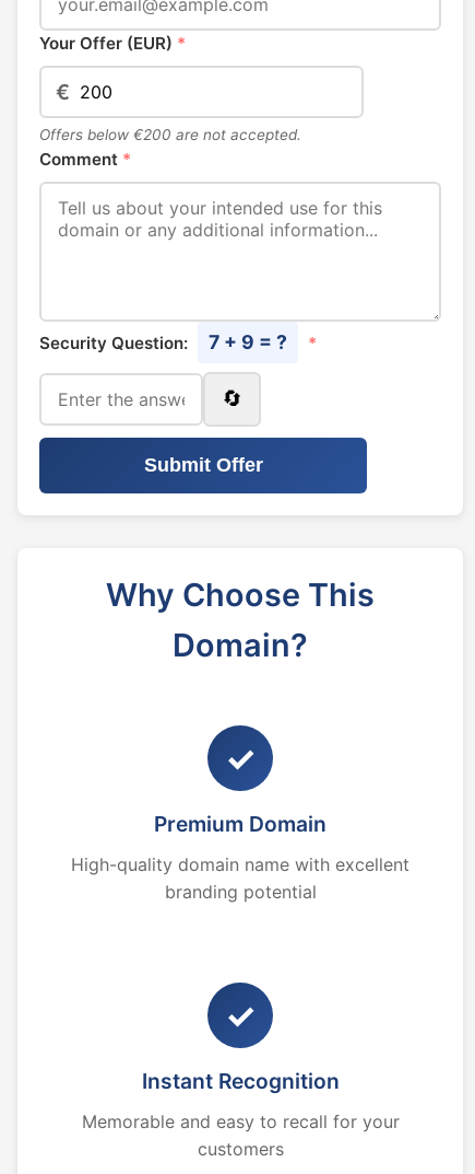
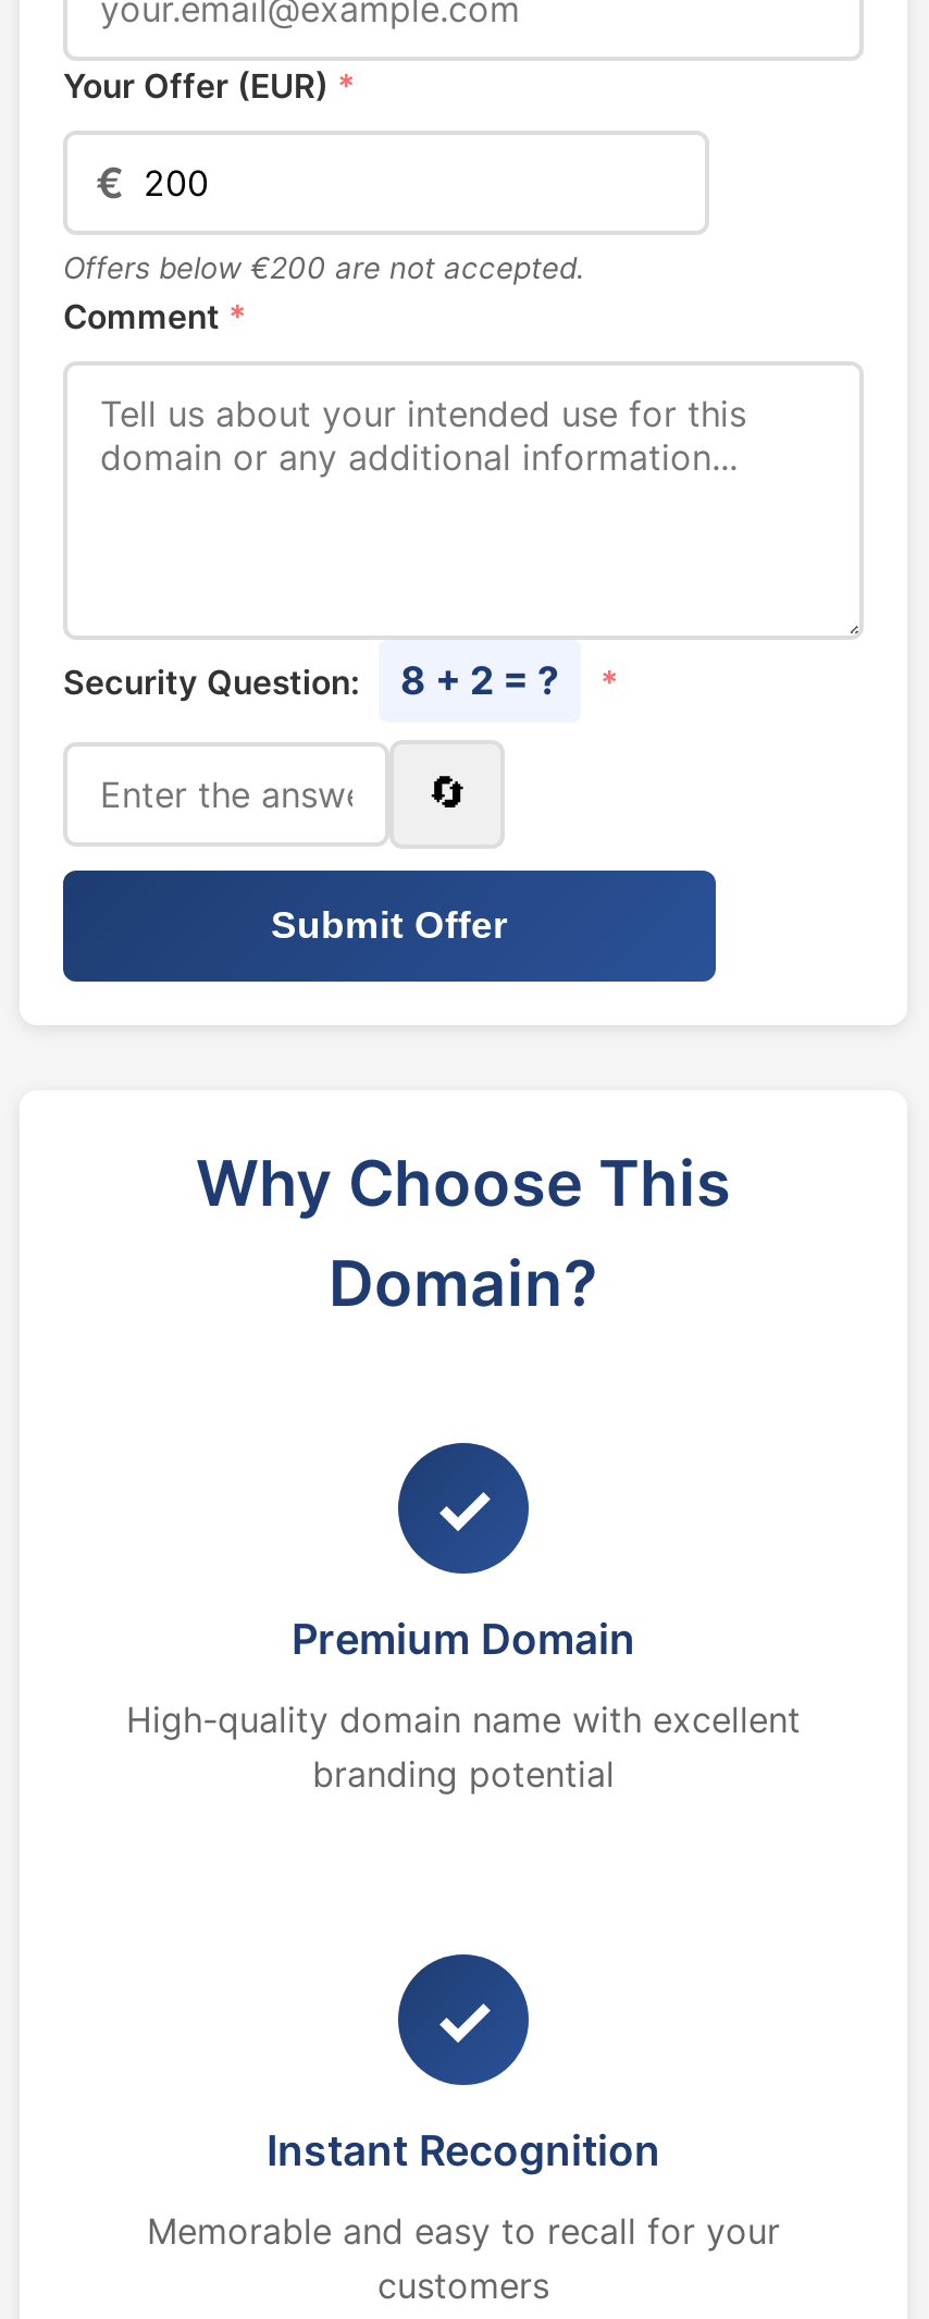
- 7 + 9 = ?
+ 8 + 2 = ?
